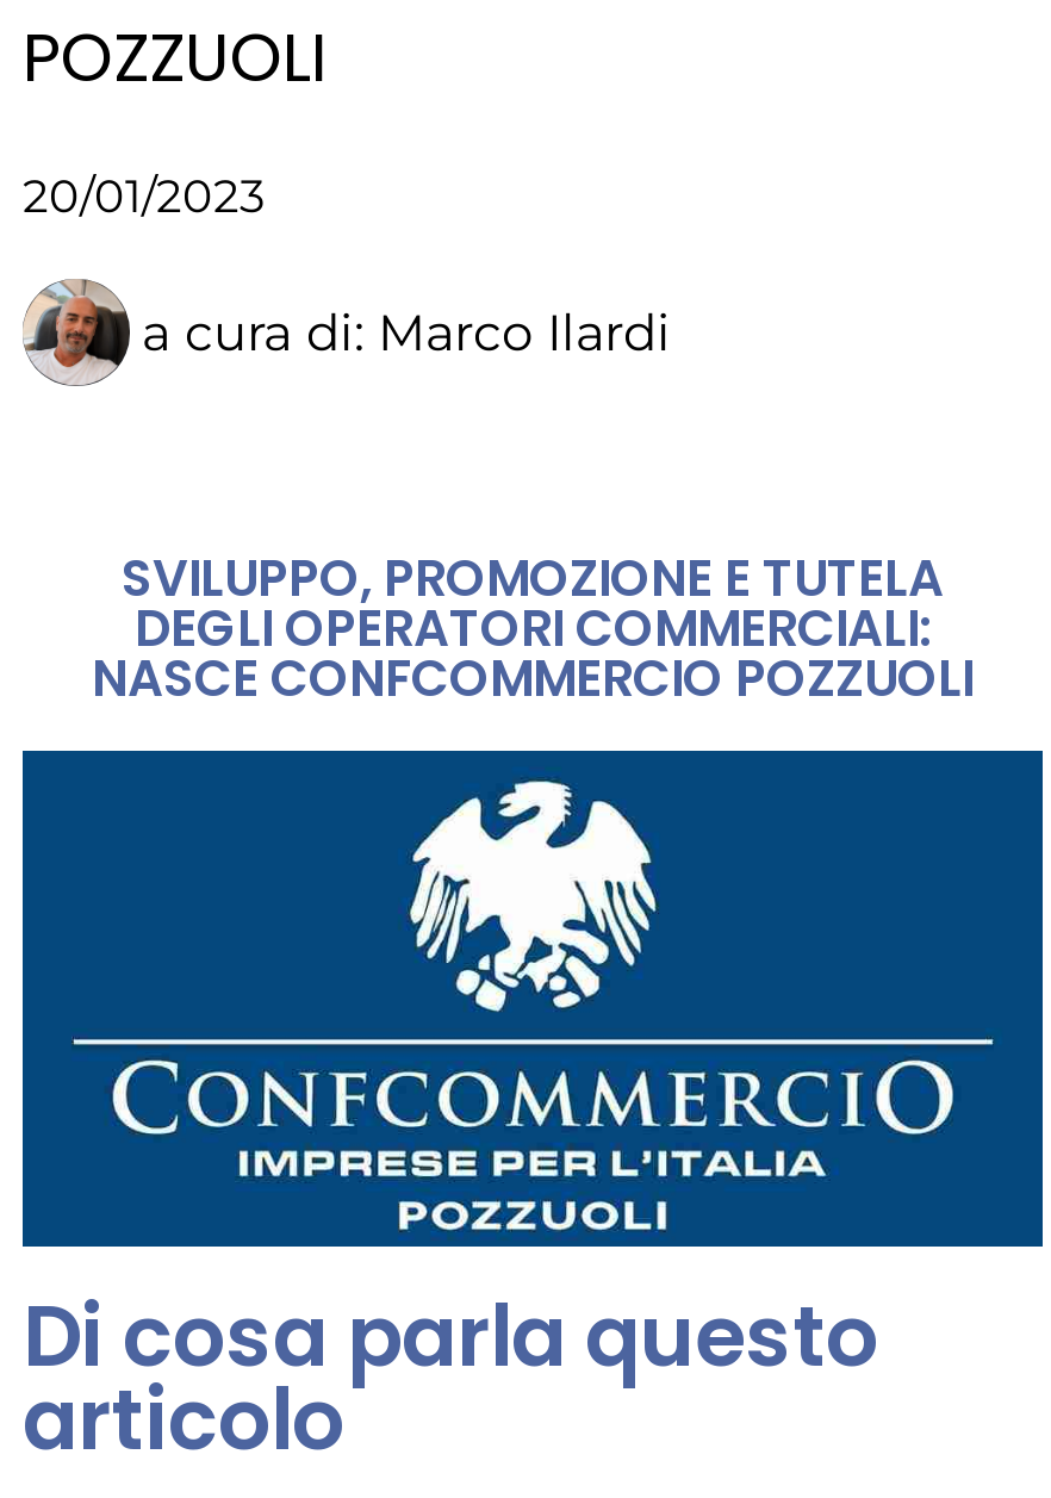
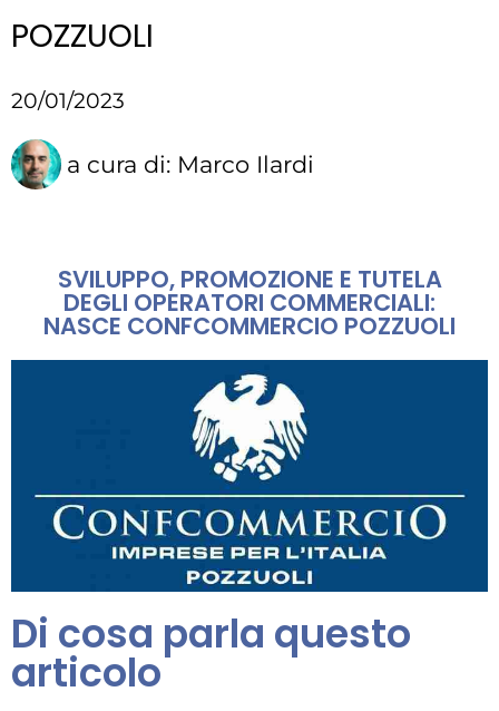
- [image]
+ [image]
